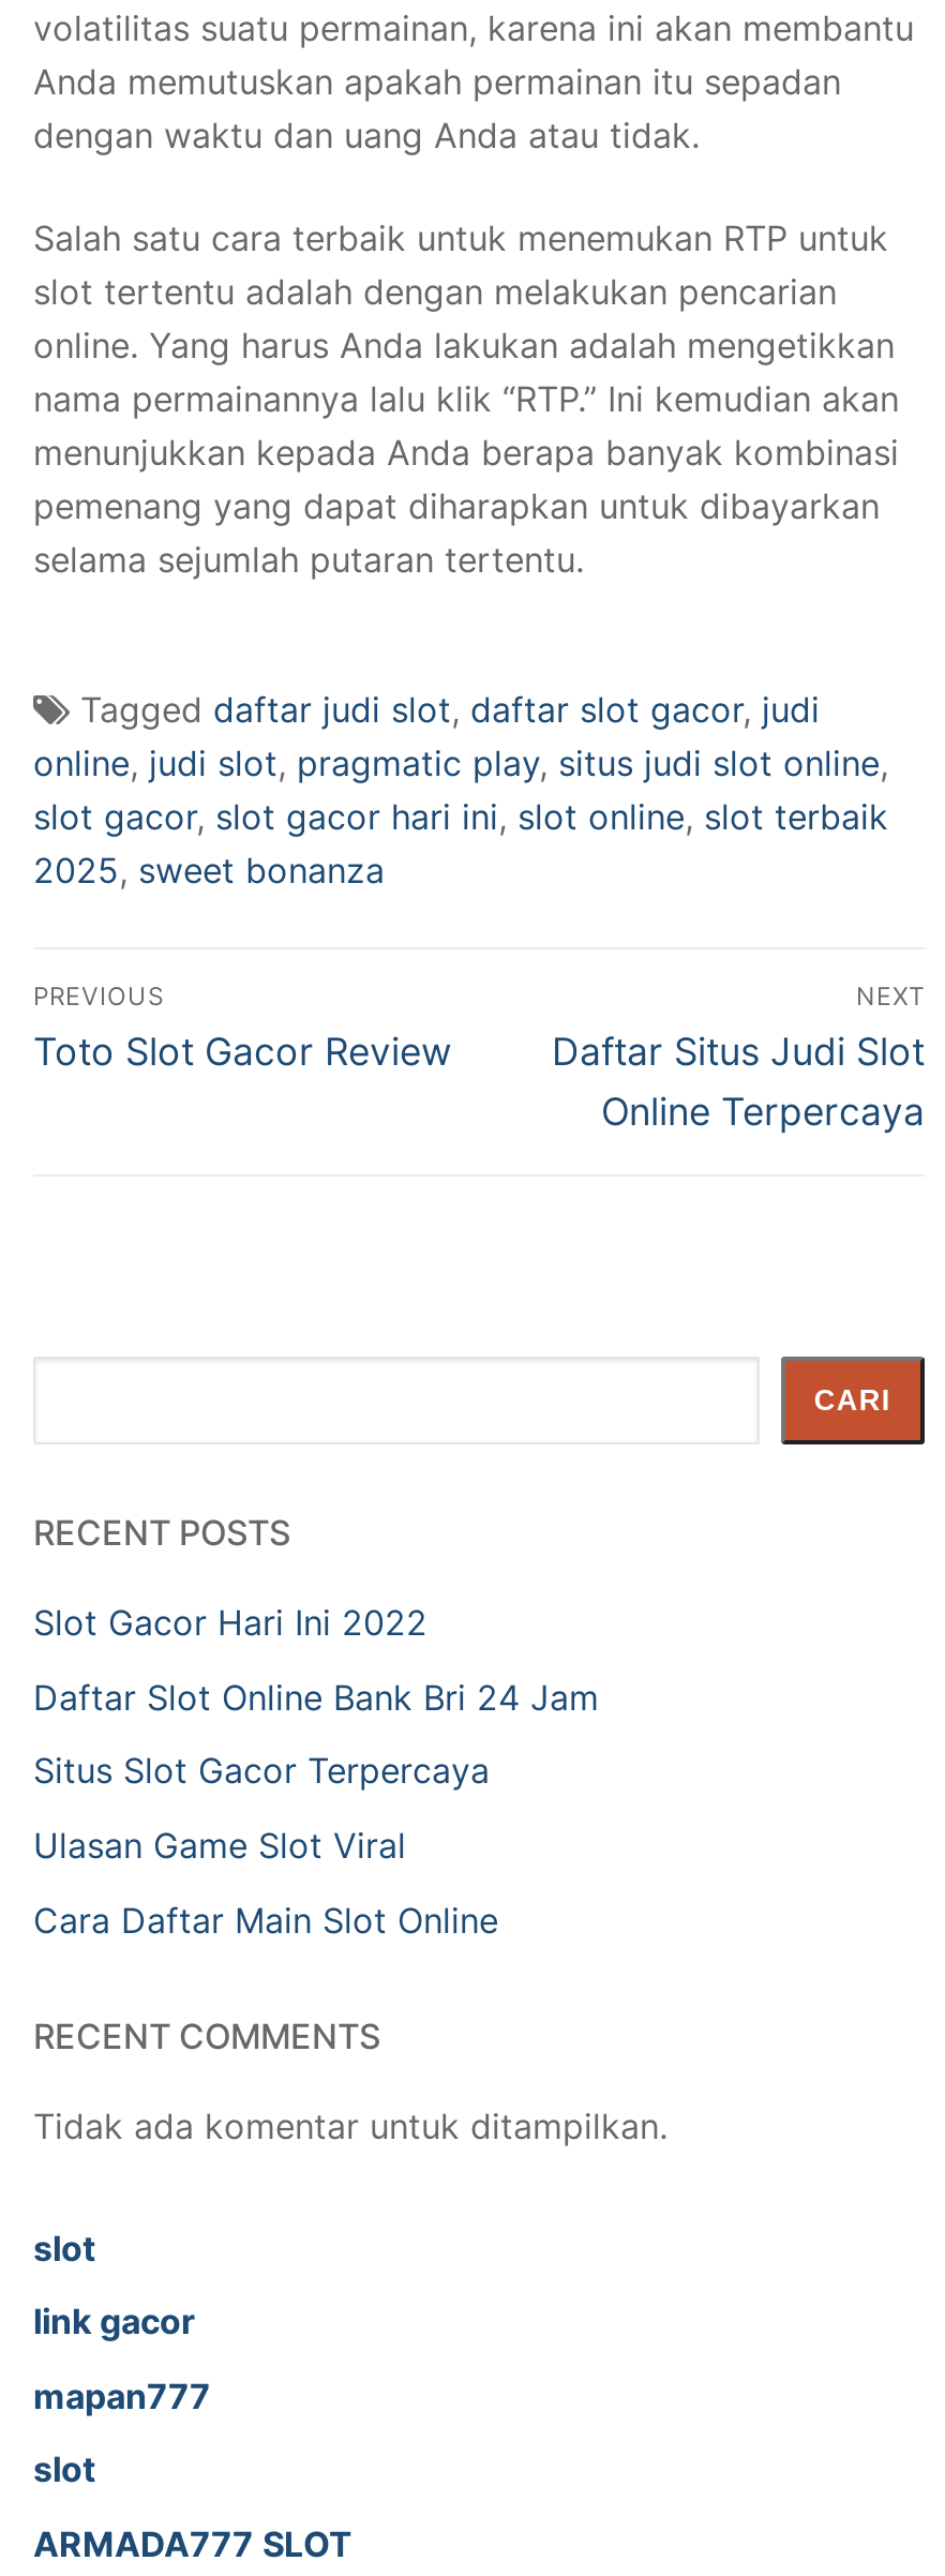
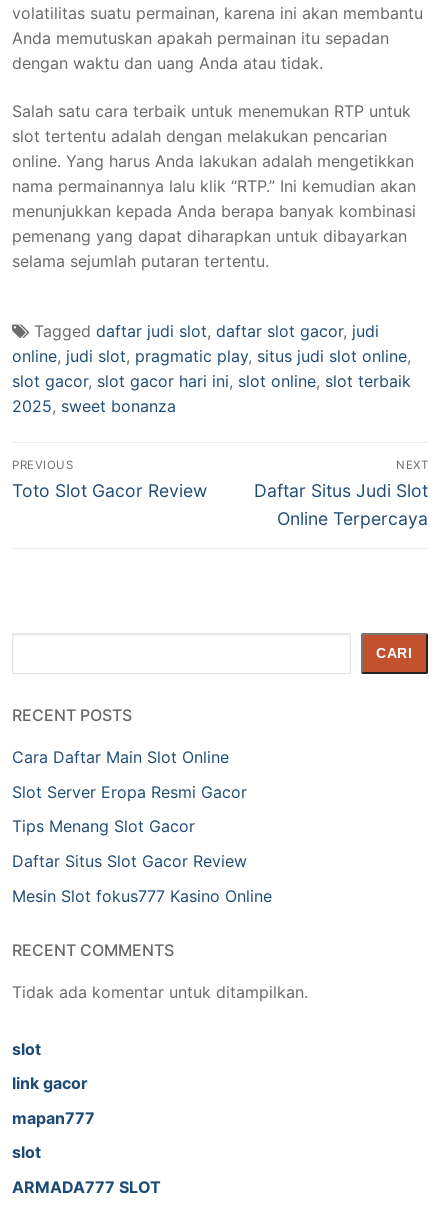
- Slot Gacor Hari Ini 2022
- Daftar Slot Online Bank Bri 24 Jam
- Situs Slot Gacor Terpercaya
- Ulasan Game Slot Viral

moved up: Cara Daftar Main Slot Online

+ Slot Server Eropa Resmi Gacor
+ Tips Menang Slot Gacor
+ Daftar Situs Slot Gacor Review
+ Mesin Slot fokus777 Kasino Online
